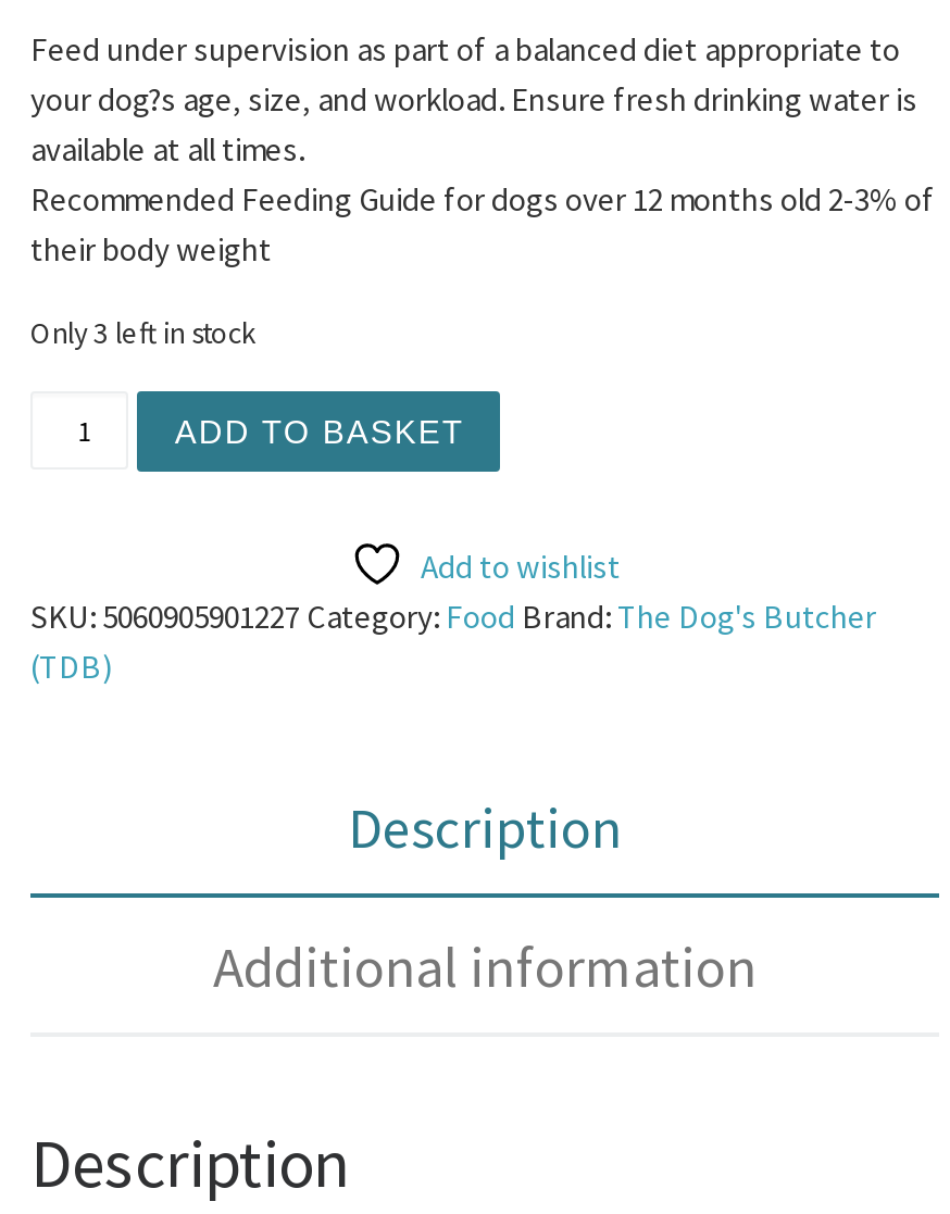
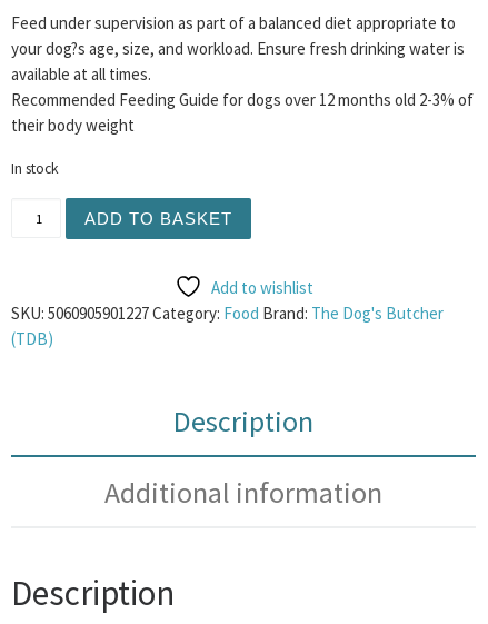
- Only 3 left in stock
+ In stock
